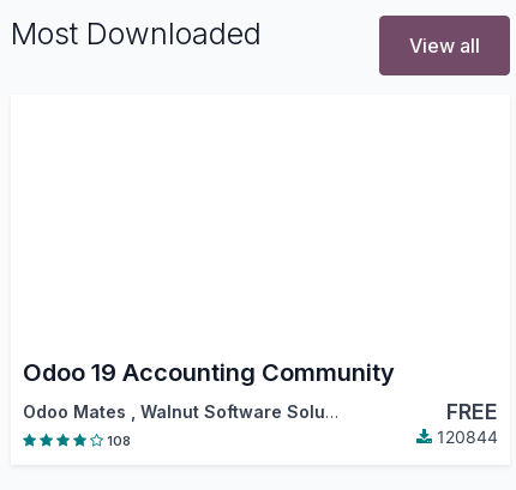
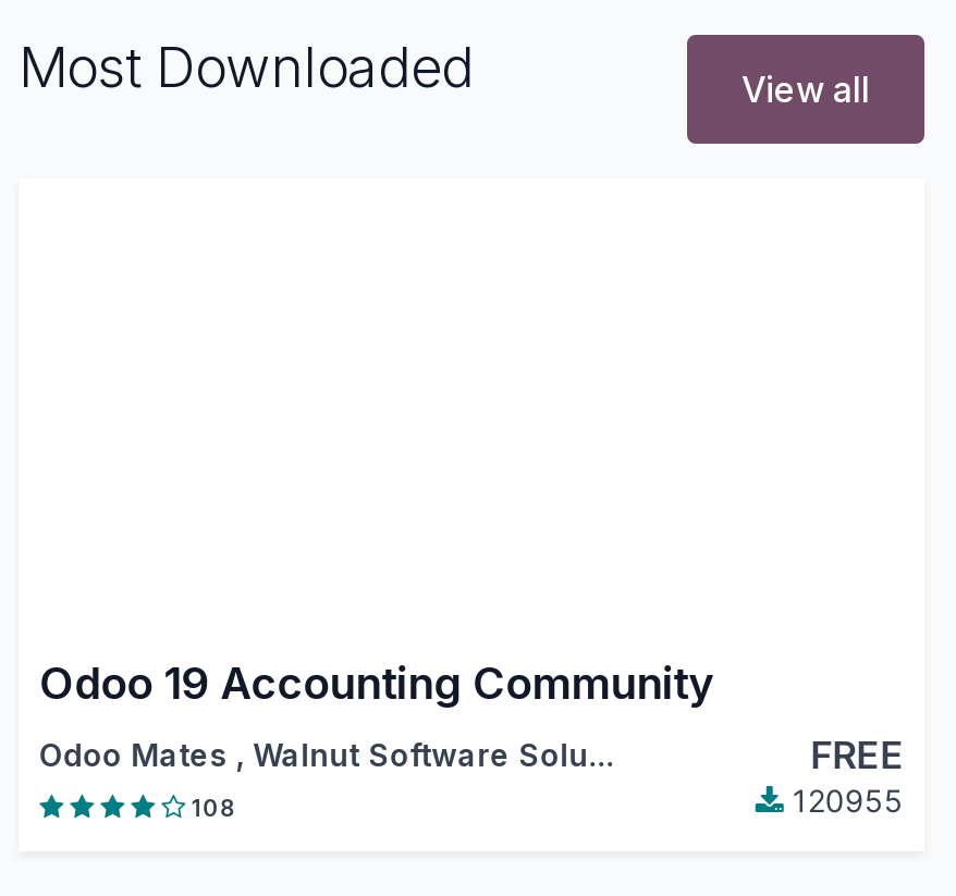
- 120844
+ 120955
